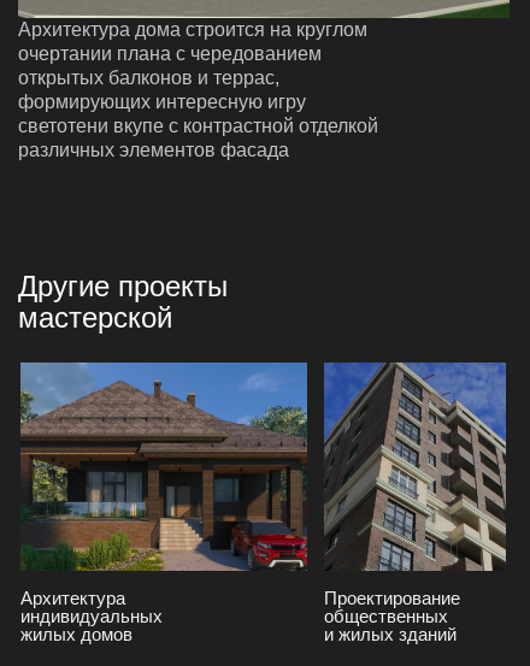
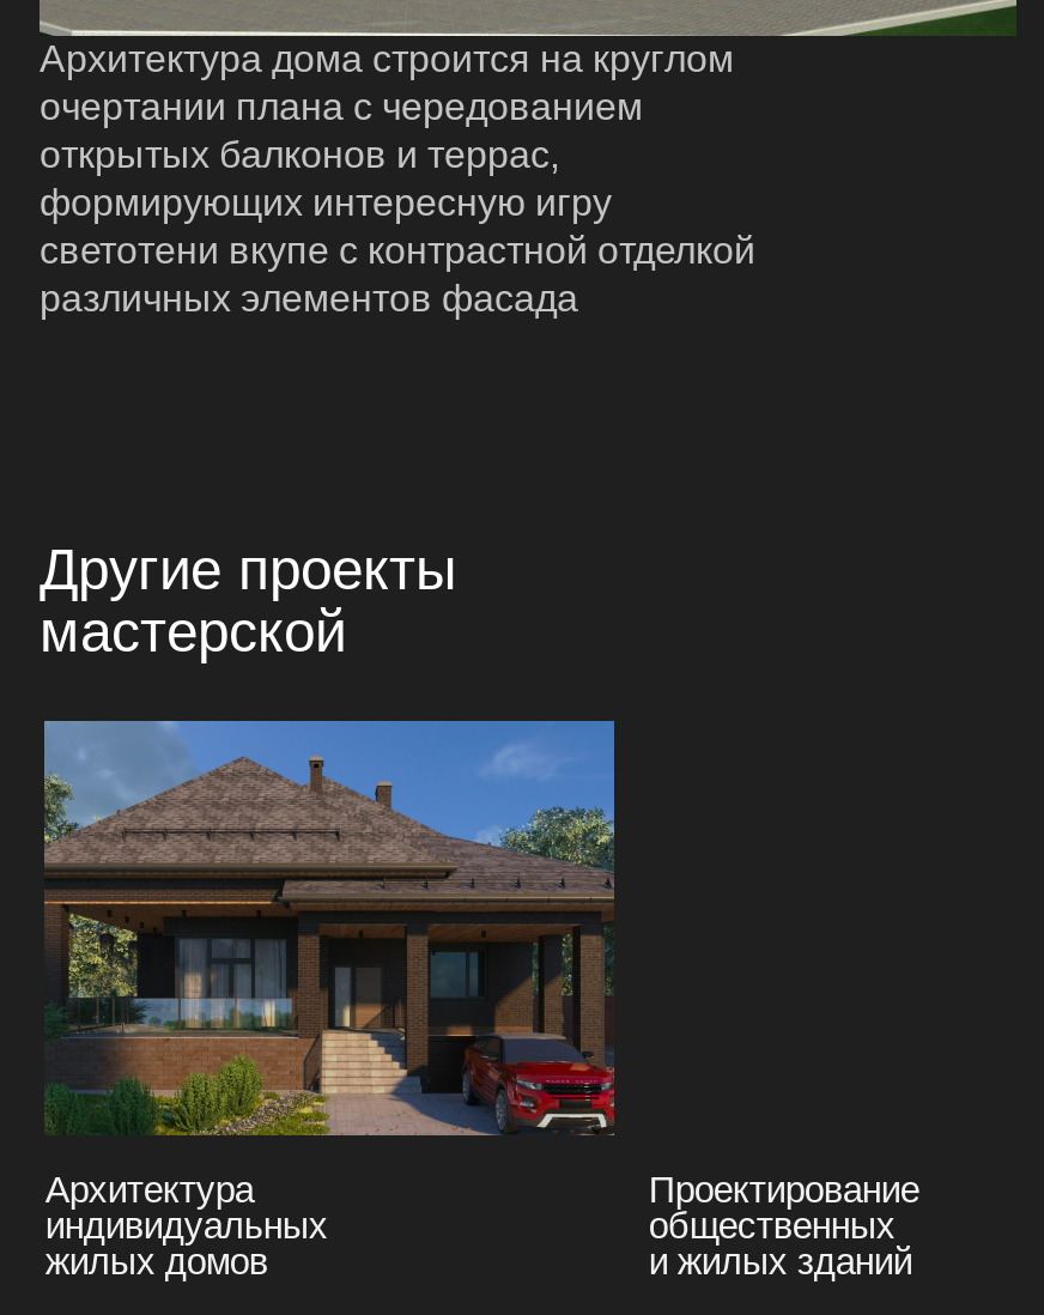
- [image]
